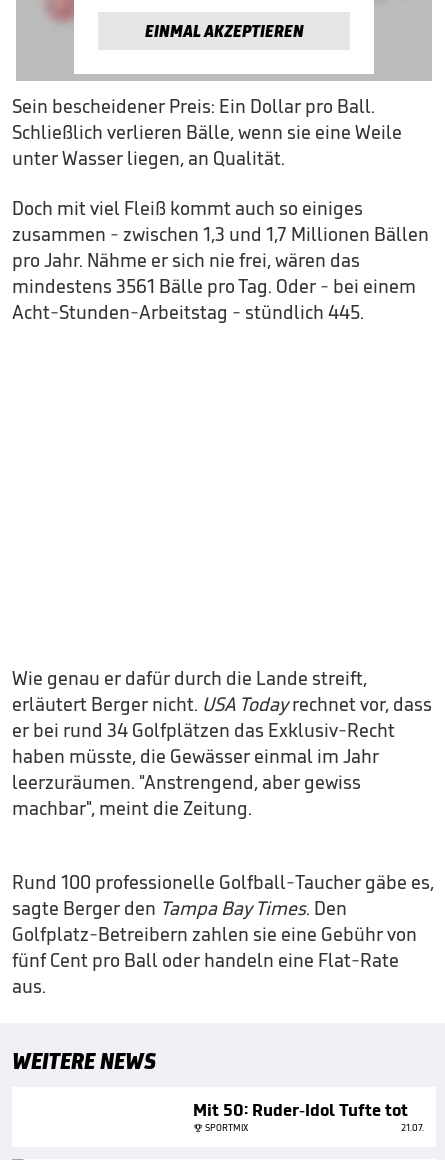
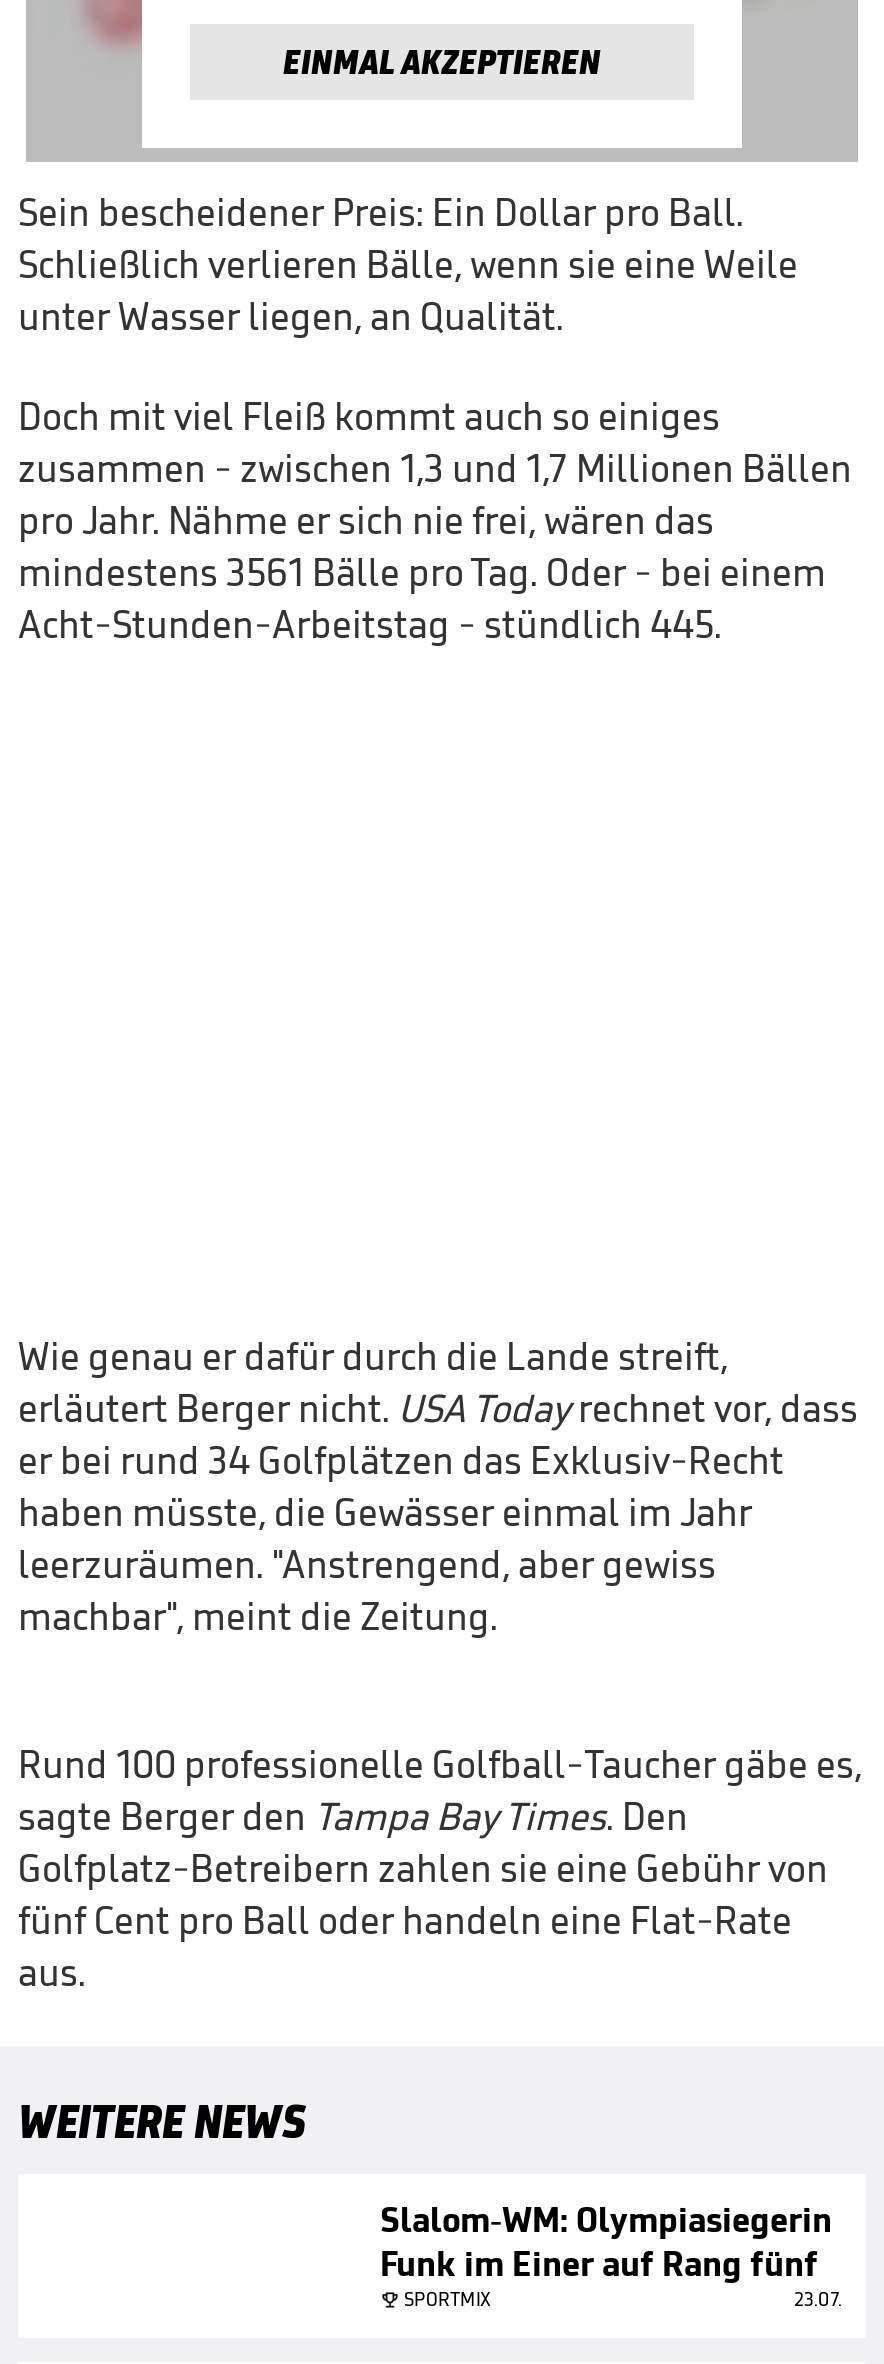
- Mit 50: Ruder-Idol Tufte tot
+ Slalom-WM: Olympiasiegerin
+ Funk im Einer auf Rang fünf

- 21.07.
+ 23.07.
